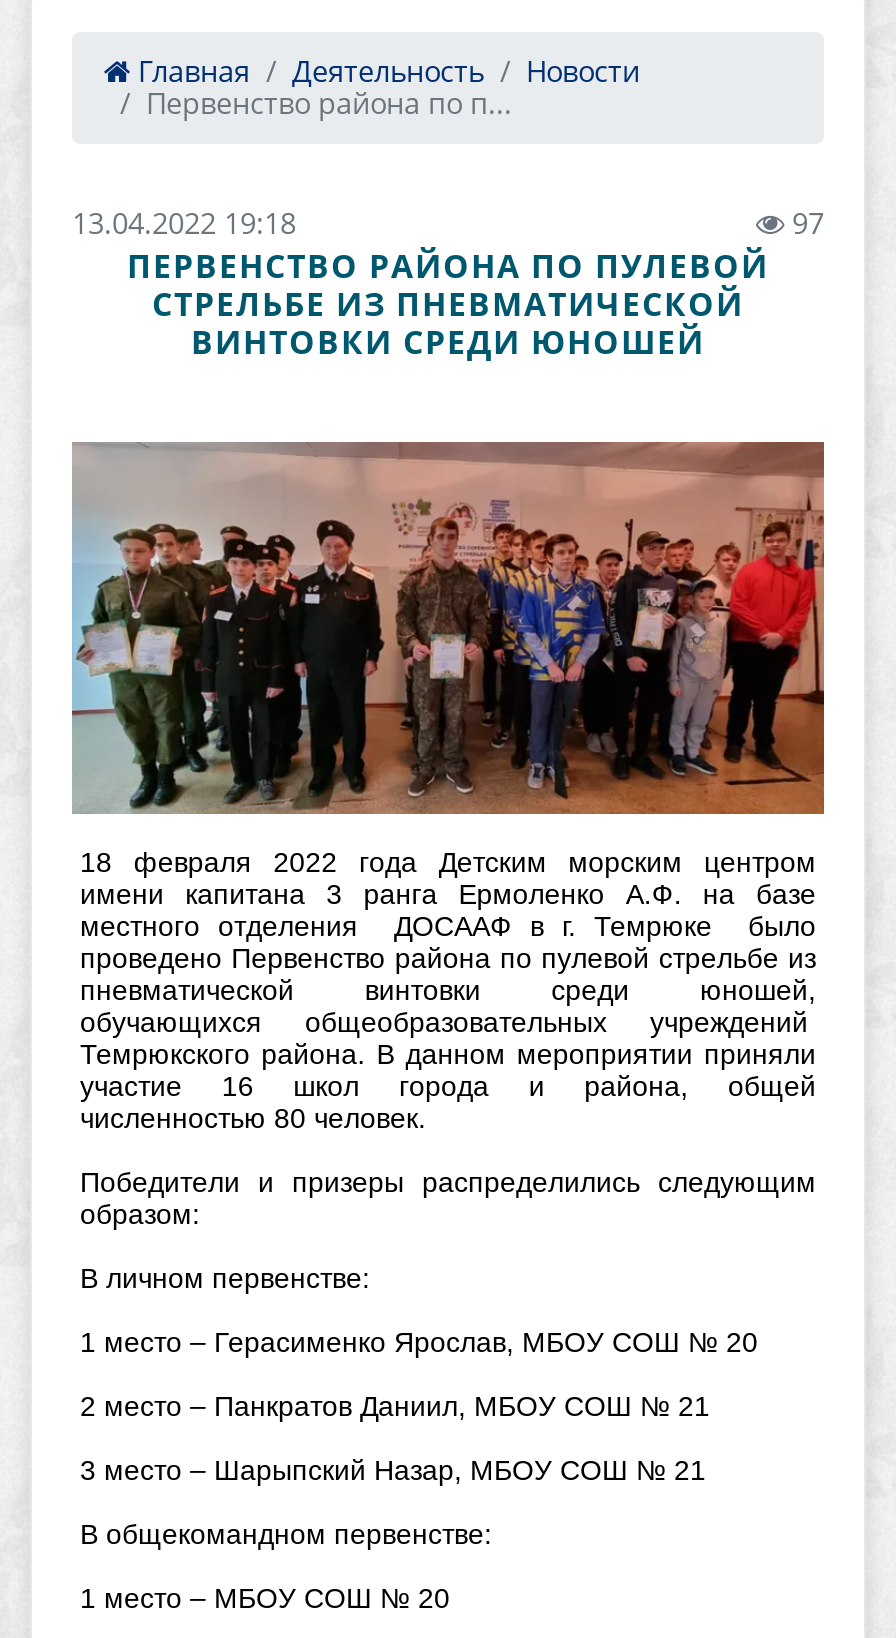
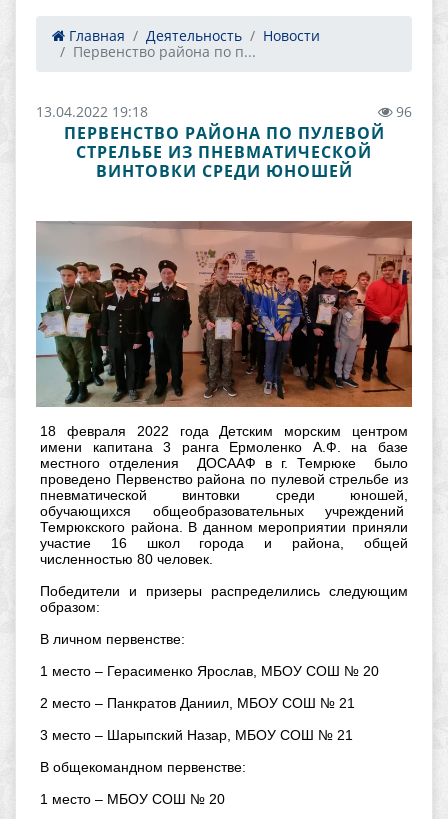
- 97
+ 96
